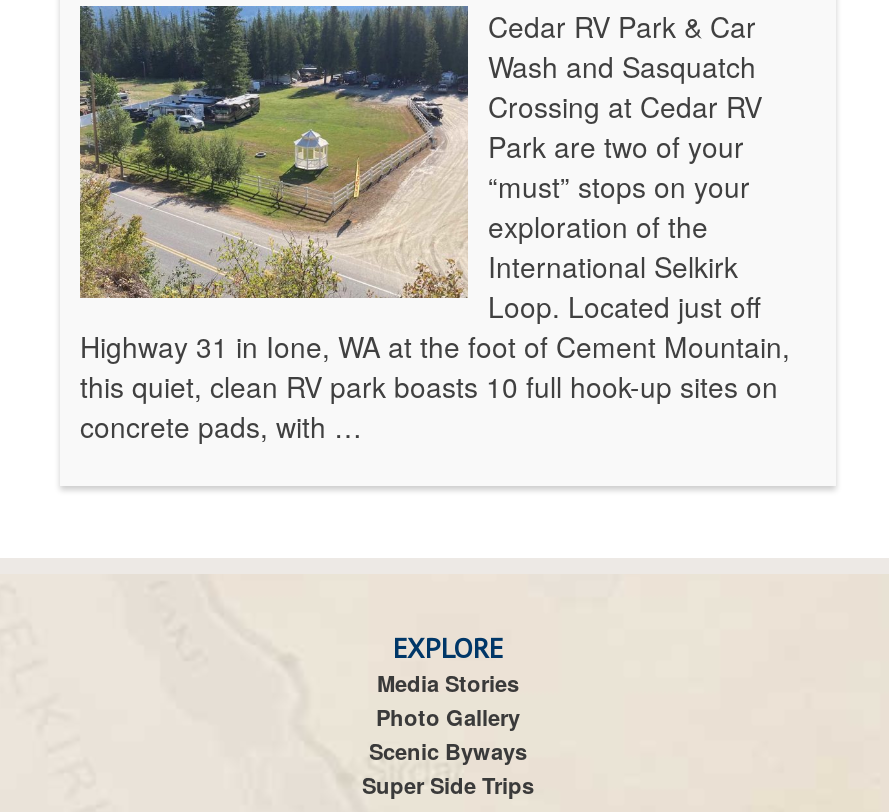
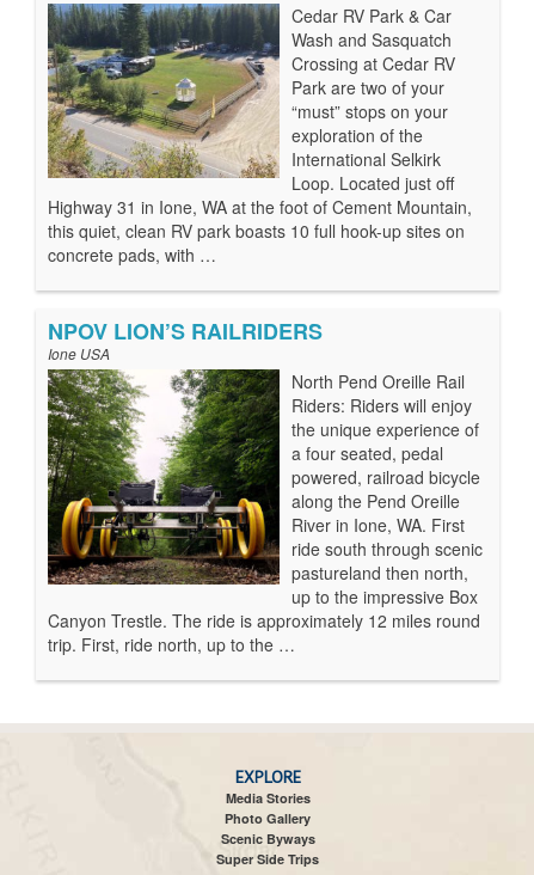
+ [image]
+ NPOV LION’S RAILRIDERS
+ Ione USA
+ North Pend Oreille Rail
+ Riders: Riders will enjoy
+ the unique experience of
+ a four seated, pedal
+ powered, railroad bicycle
+ along the Pend Oreille
+ River in Ione, WA. First
+ ride south through scenic
+ pastureland then north,
+ up to the impressive Box
+ Canyon Trestle. The ride is approximately 12 miles round
+ trip. First, ride north, up to the …
